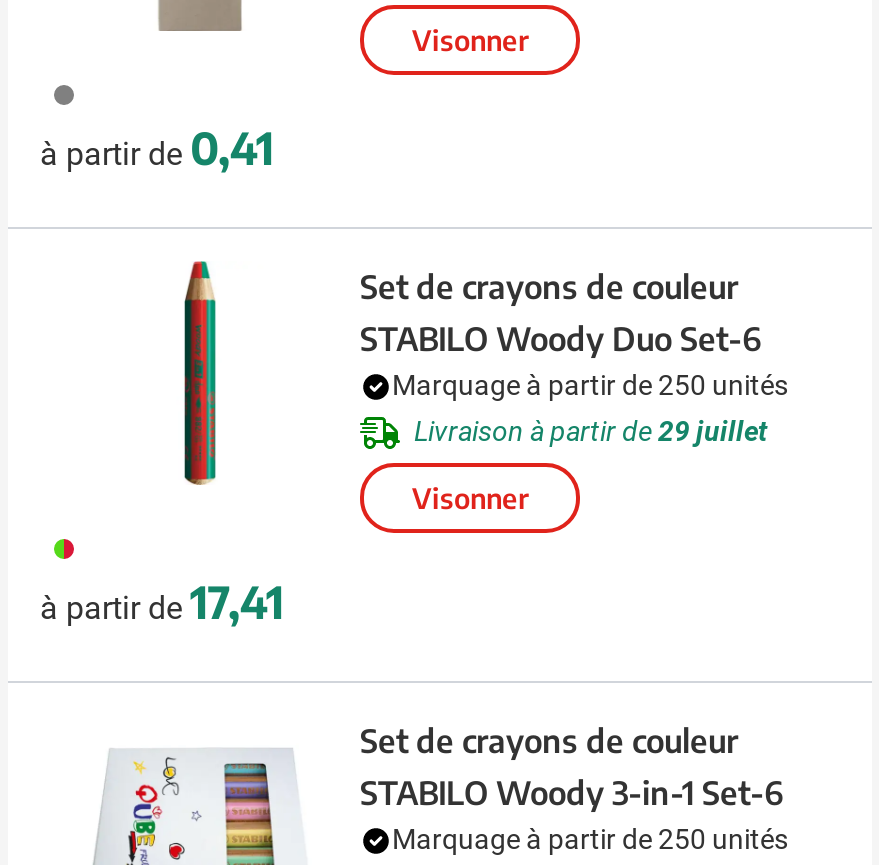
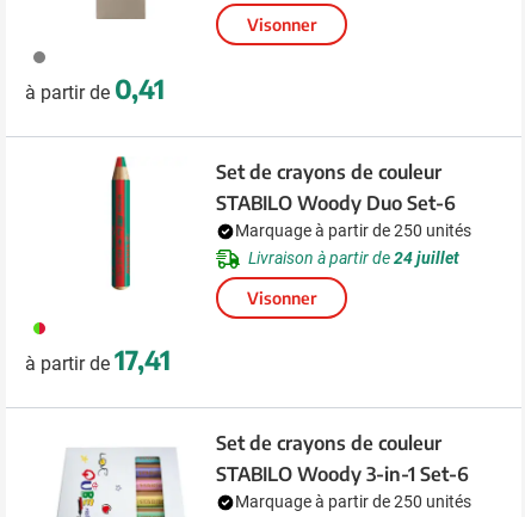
- Livraison à partir de 29 juillet
+ Livraison à partir de 24 juillet
